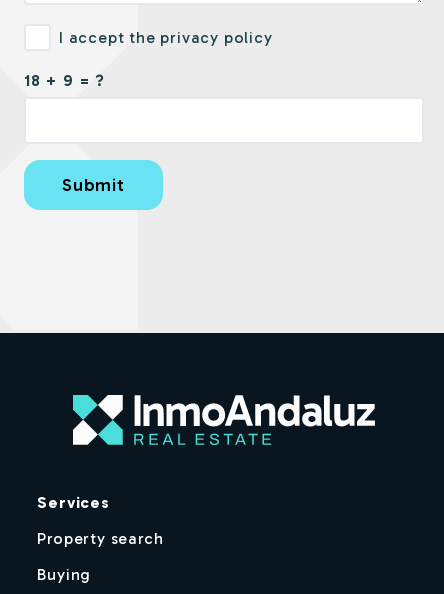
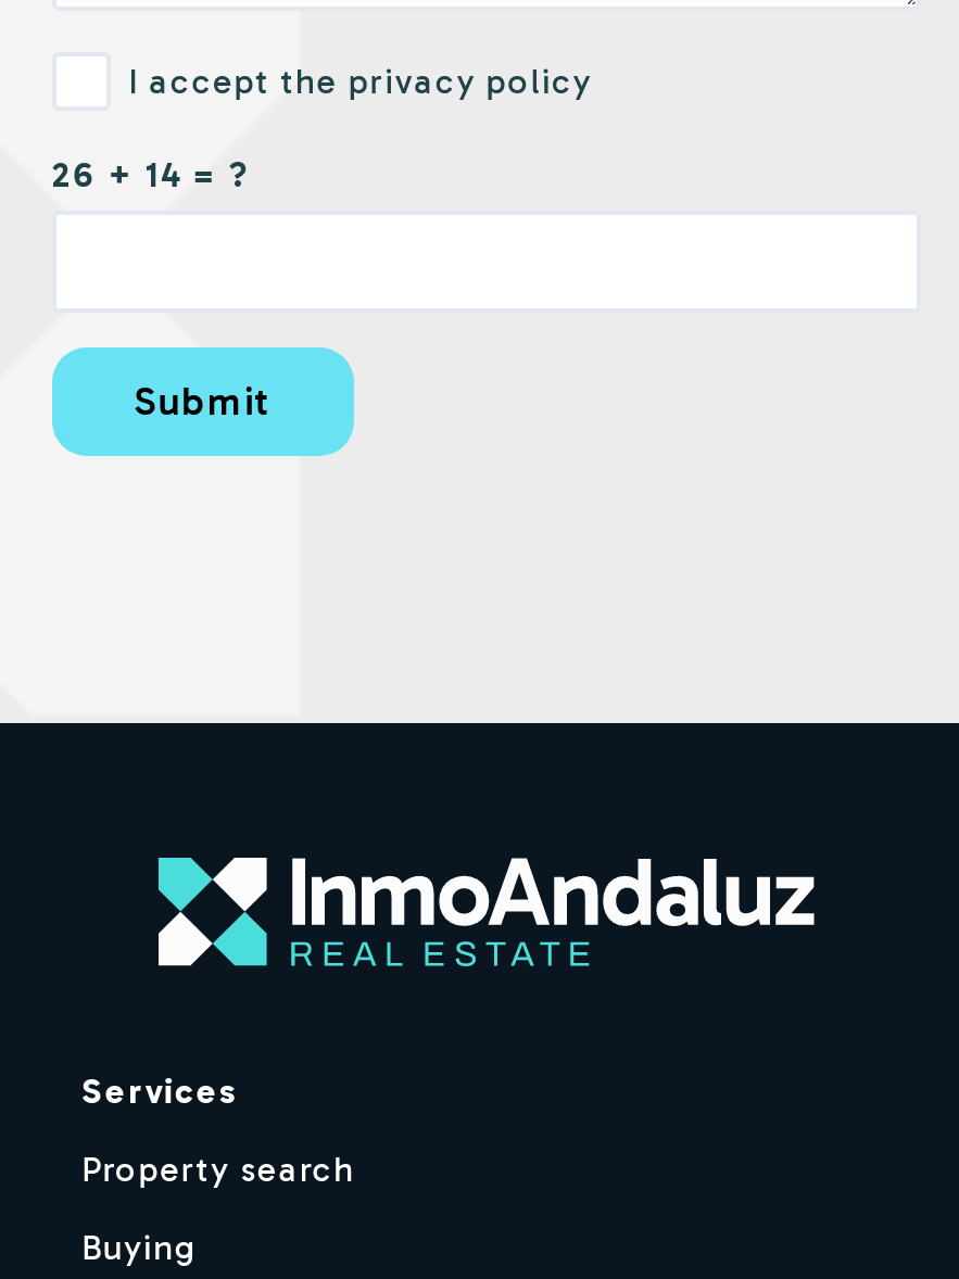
- 18 + 9 = ?
+ 26 + 14 = ?
